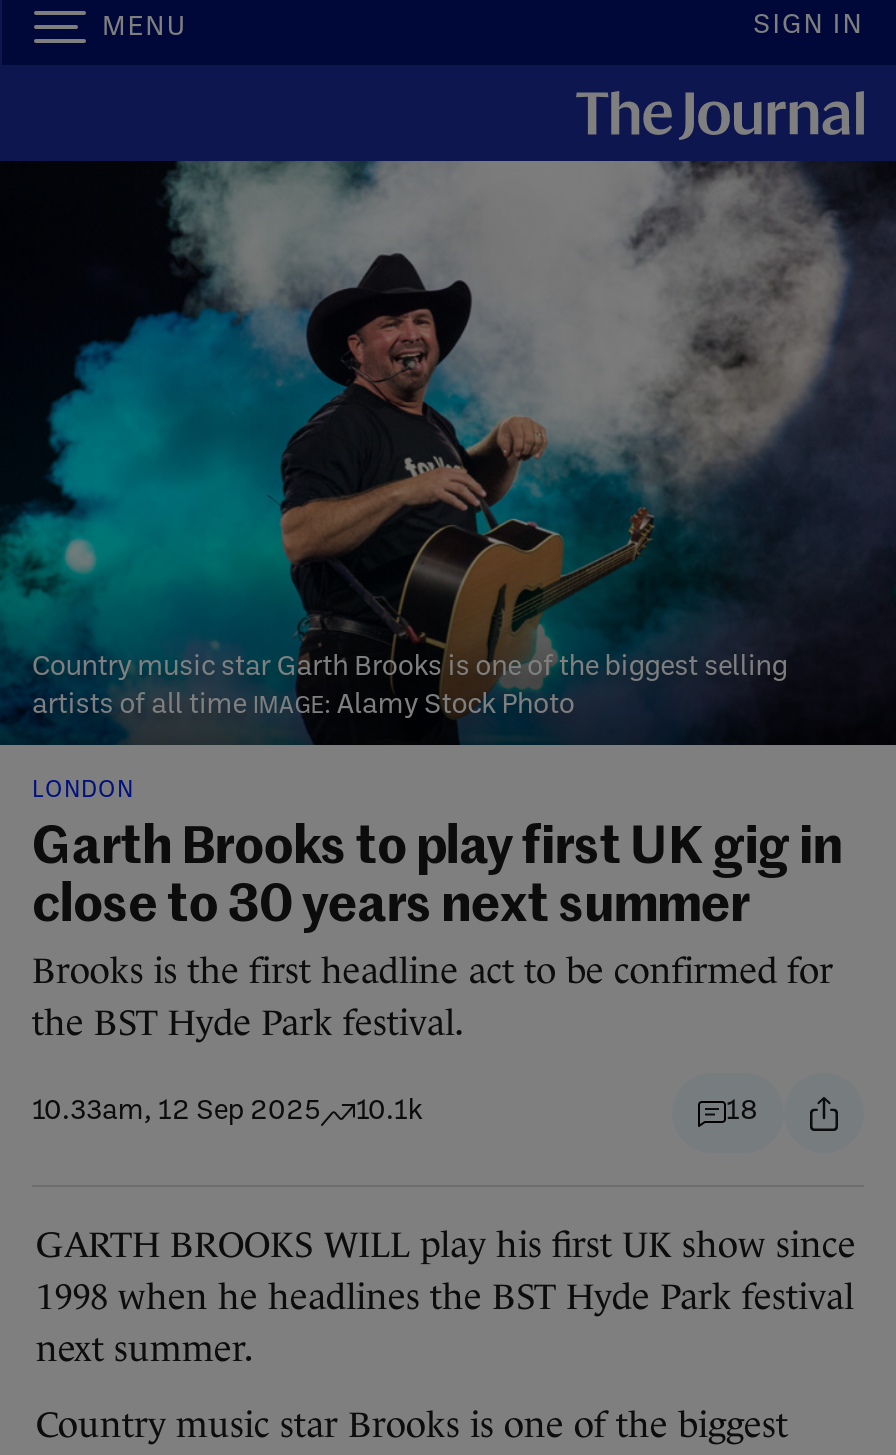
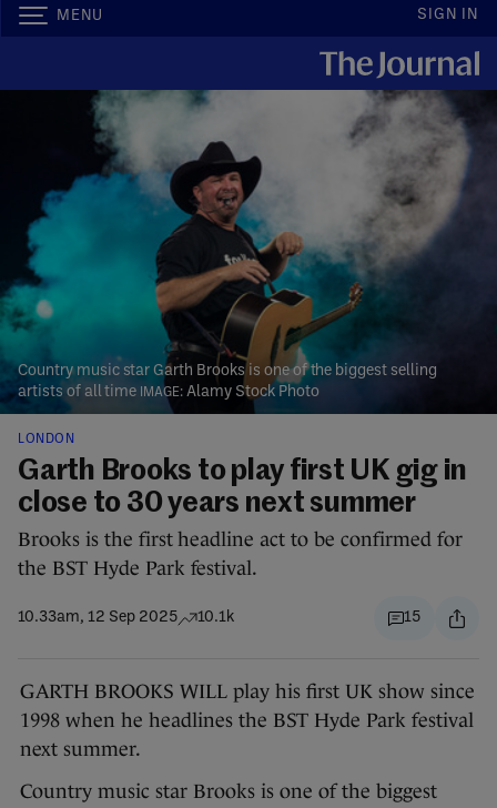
- 18
+ 15
